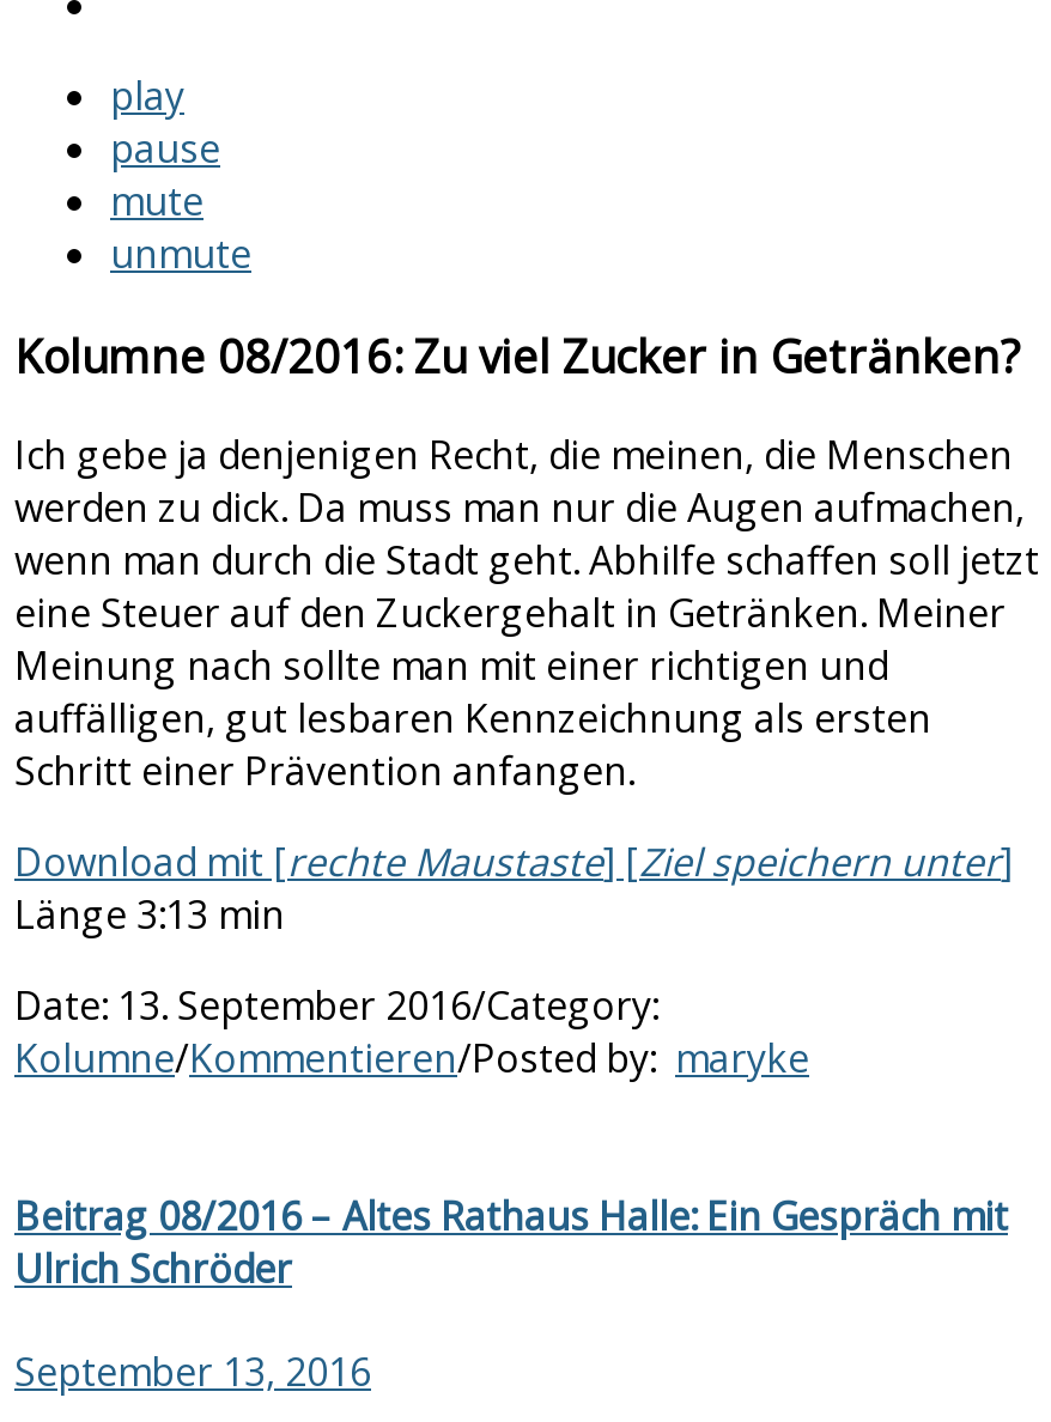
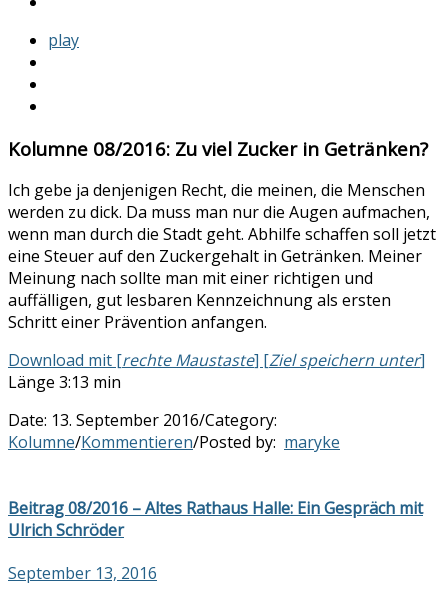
- pause
- mute
- unmute
